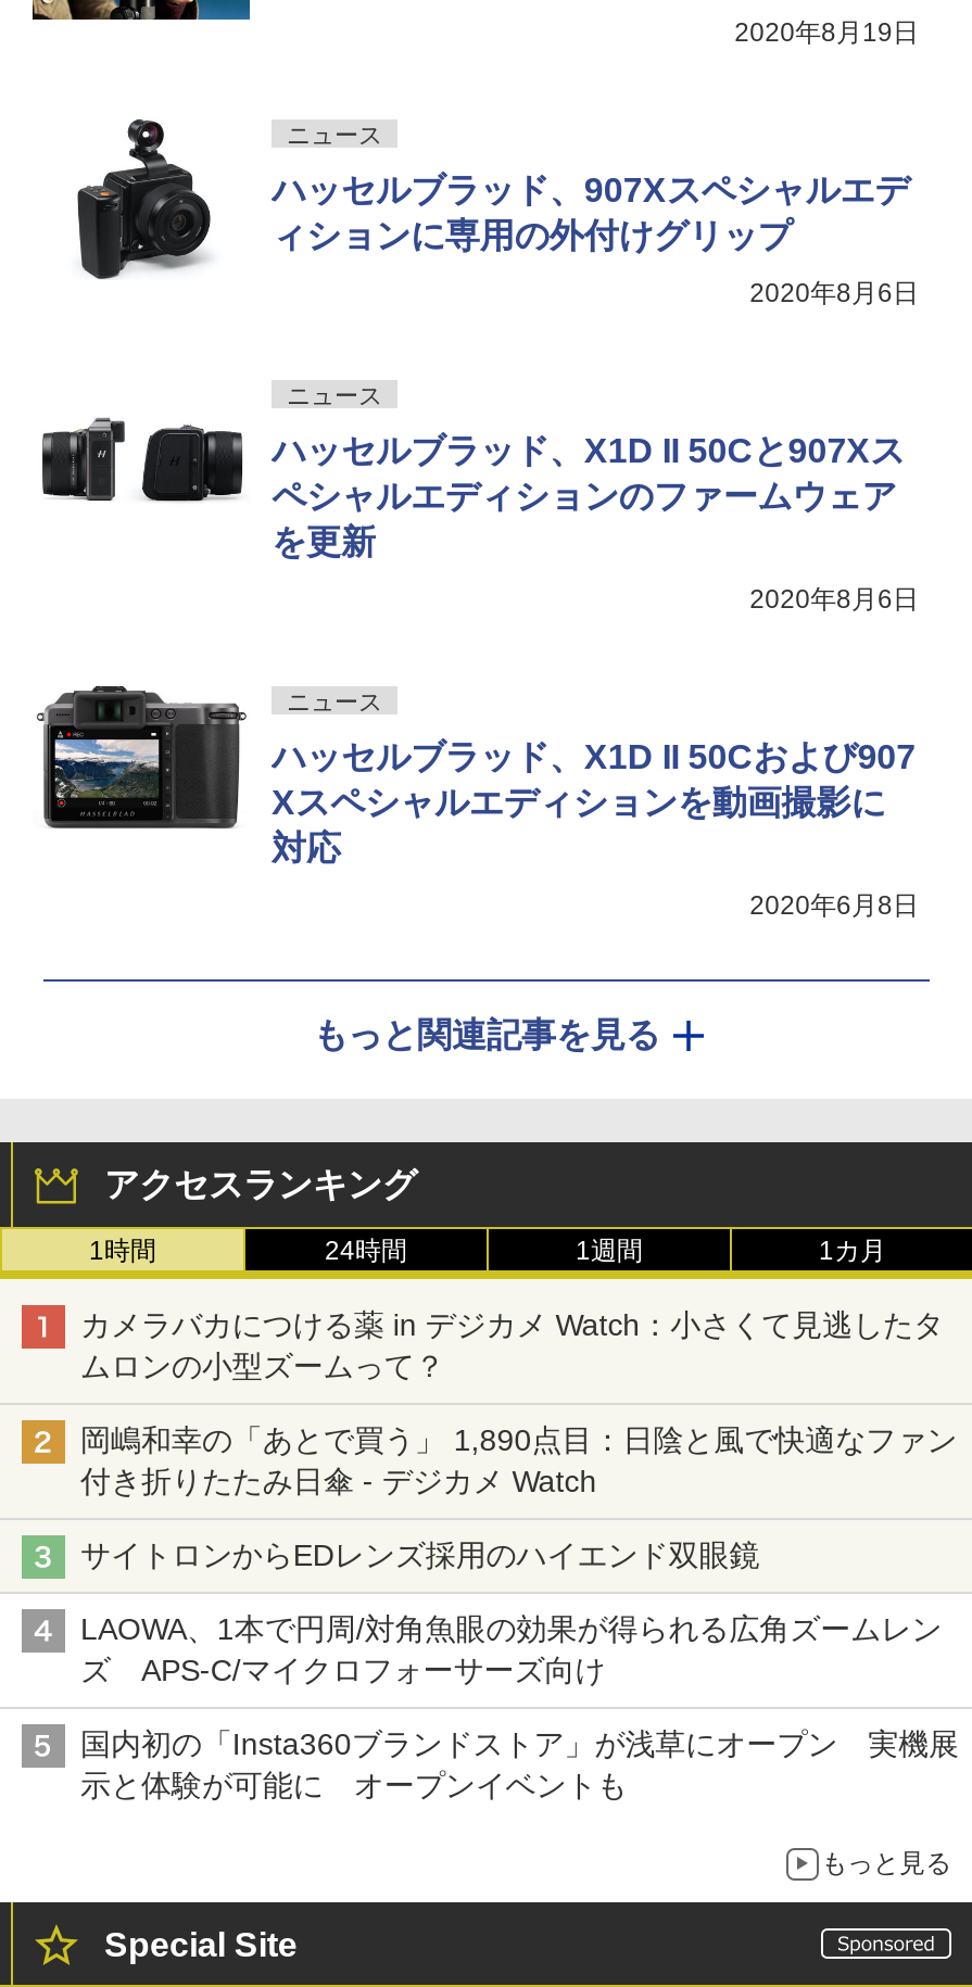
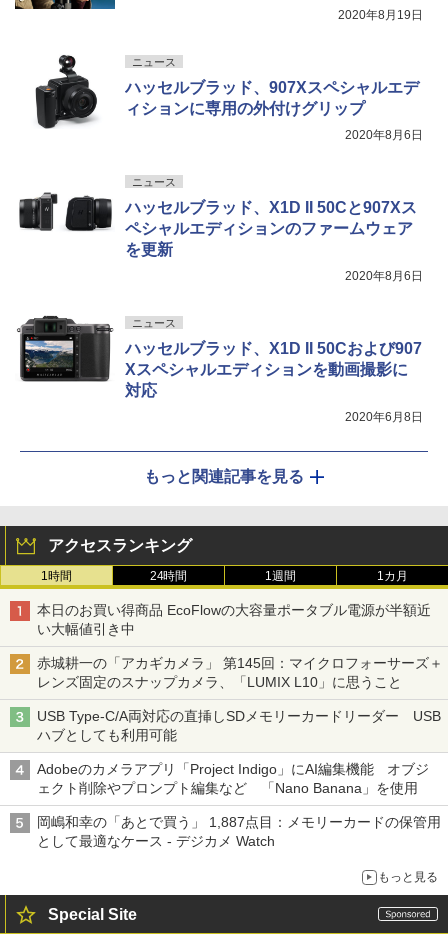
- カメラバカにつける薬 in デジカメ Watch：小さくて見逃したタ
- ムロンの小型ズームって？
+ 本日のお買い得商品 EcoFlowの大容量ポータブル電源が半額近
+ い大幅値引き中

- 岡嶋和幸の「あとで買う」 1,890点目：日陰と風で快適なファン
- 付き折りたたみ日傘 - デジカメ Watch
+ 赤城耕一の「アカギカメラ」 第145回：マイクロフォーサーズ＋
+ レンズ固定のスナップカメラ、「LUMIX L10」に思うこと

- サイトロンからEDレンズ採用のハイエンド双眼鏡
+ USB Type-C/A両対応の直挿しSDメモリーカードリーダー USB
+ ハブとしても利用可能

- LAOWA、1本で円周/対角魚眼の効果が得られる広角ズームレン
- ズ APS-C/マイクロフォーサーズ向け
+ Adobeのカメラアプリ「Project Indigo」にAI編集機能 オブジ
+ ェクト削除やプロンプト編集など 「Nano Banana」を使用

- 国内初の「Insta360ブランドストア」が浅草にオープン 実機展
- 示と体験が可能に オープンイベントも
+ 岡嶋和幸の「あとで買う」 1,887点目：メモリーカードの保管用
+ として最適なケース - デジカメ Watch
